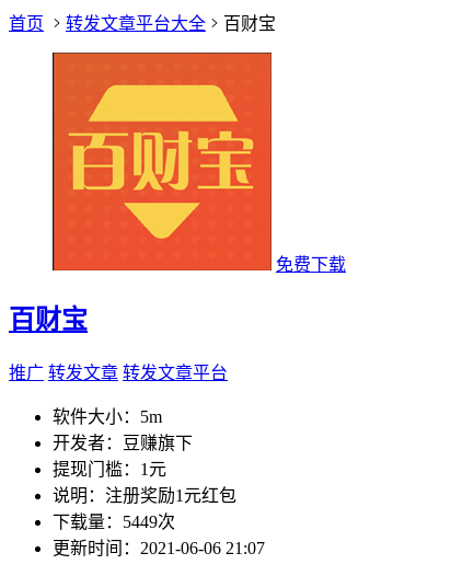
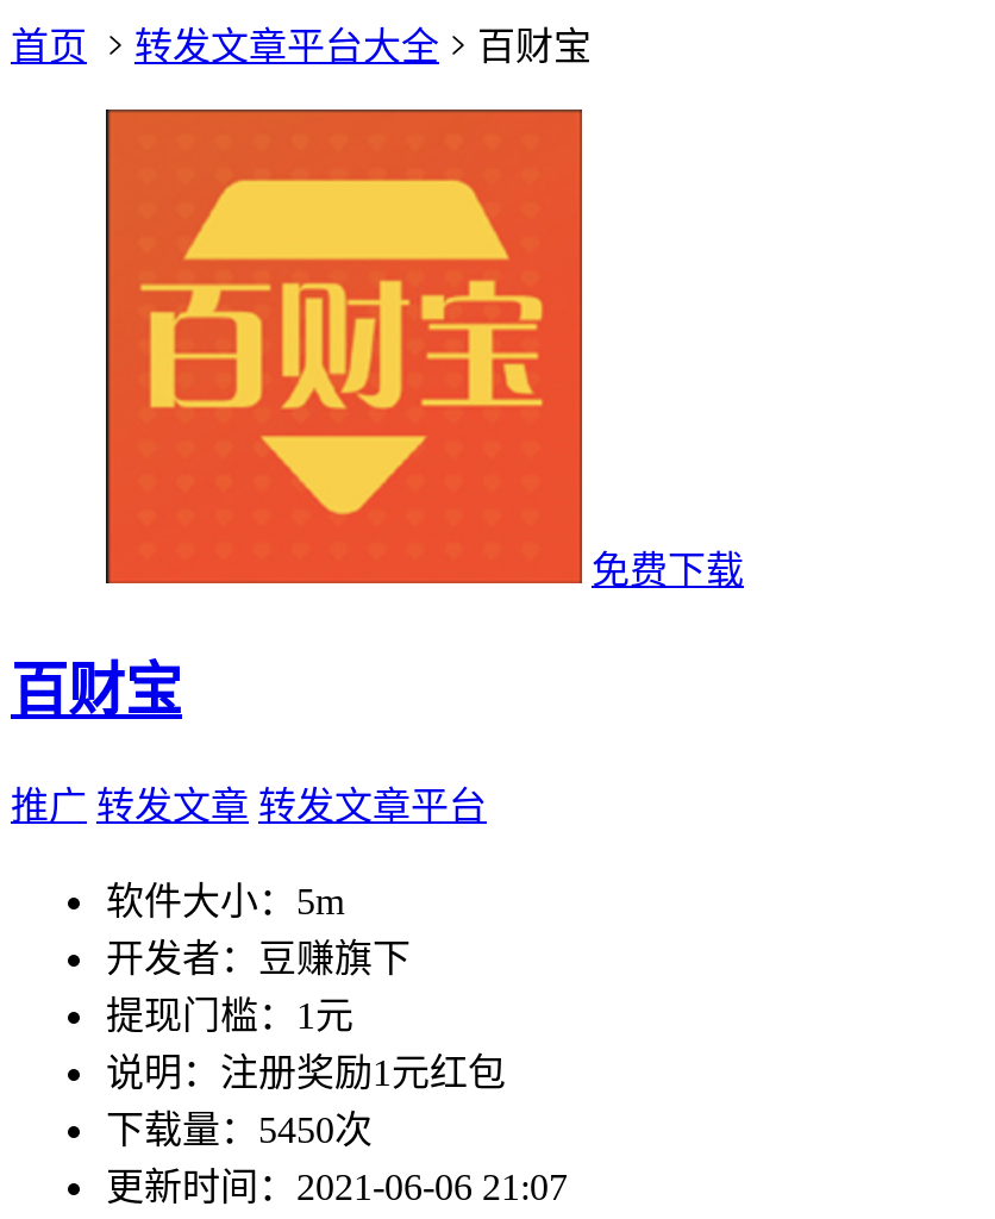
- 下载量：5449次
+ 下载量：5450次
